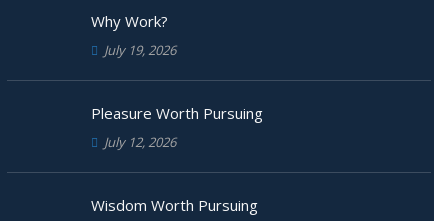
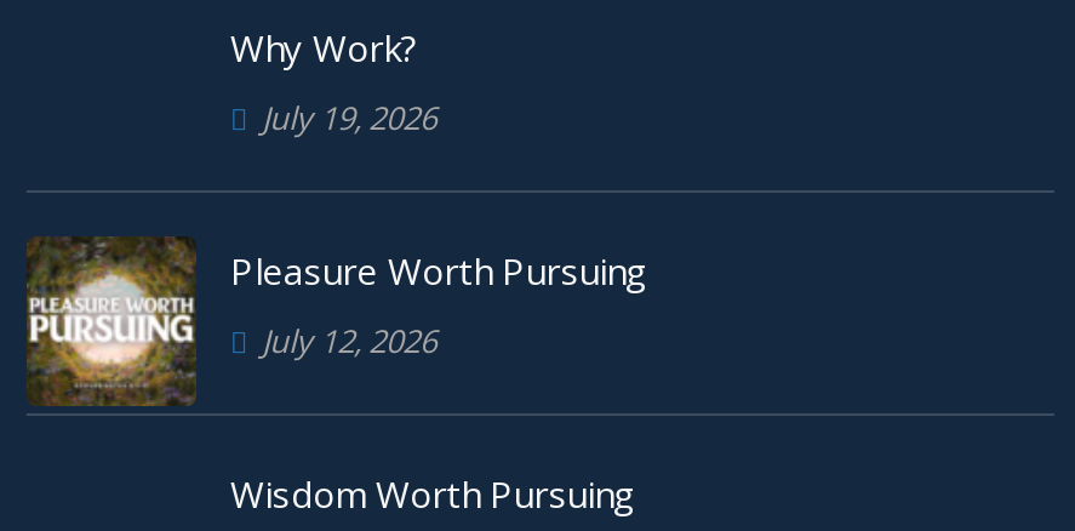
+ [image]
